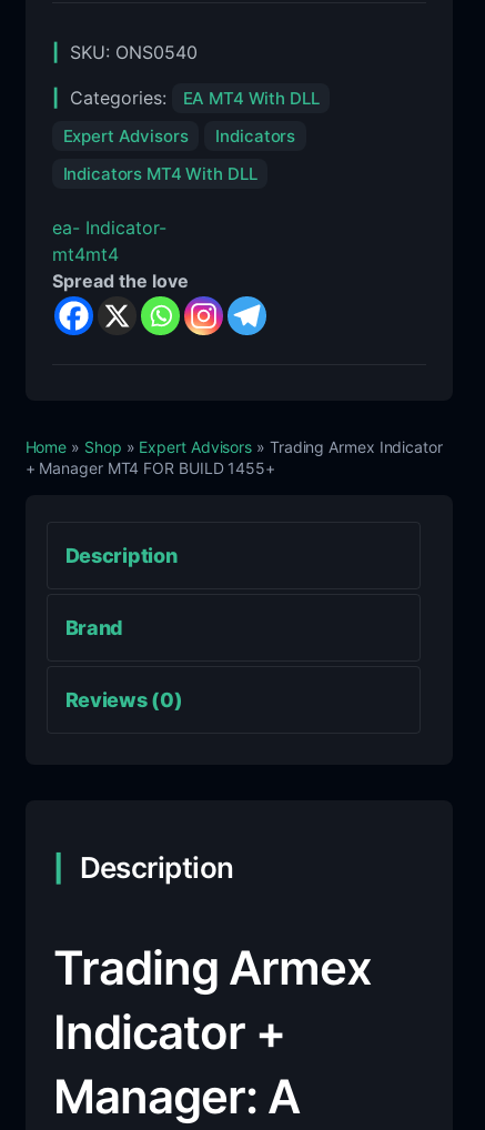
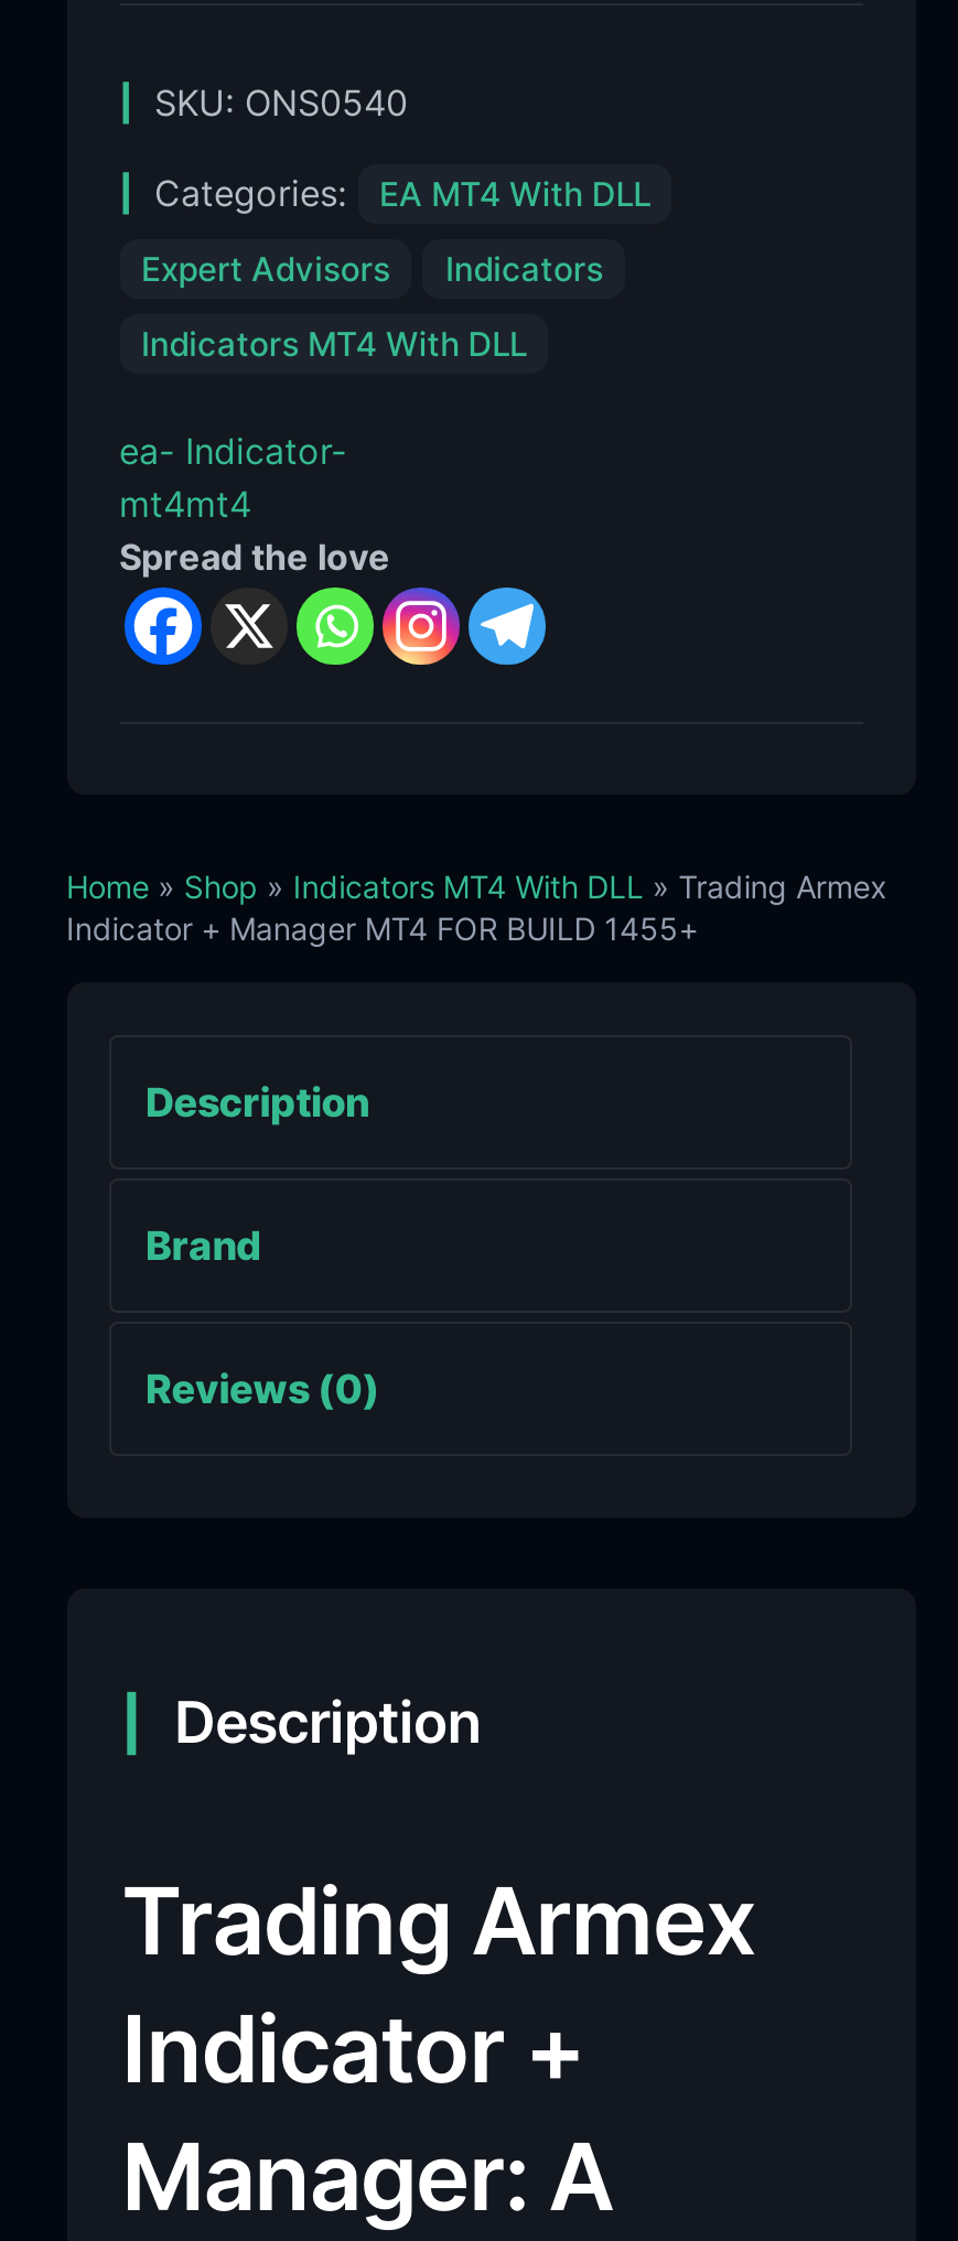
- Home» Shop» Expert Advisors» Trading Armex Indicator
- + Manager MT4 FOR BUILD 1455+
+ Home» Shop» Indicators MT4 With DLL» Trading Armex
+ Indicator + Manager MT4 FOR BUILD 1455+
